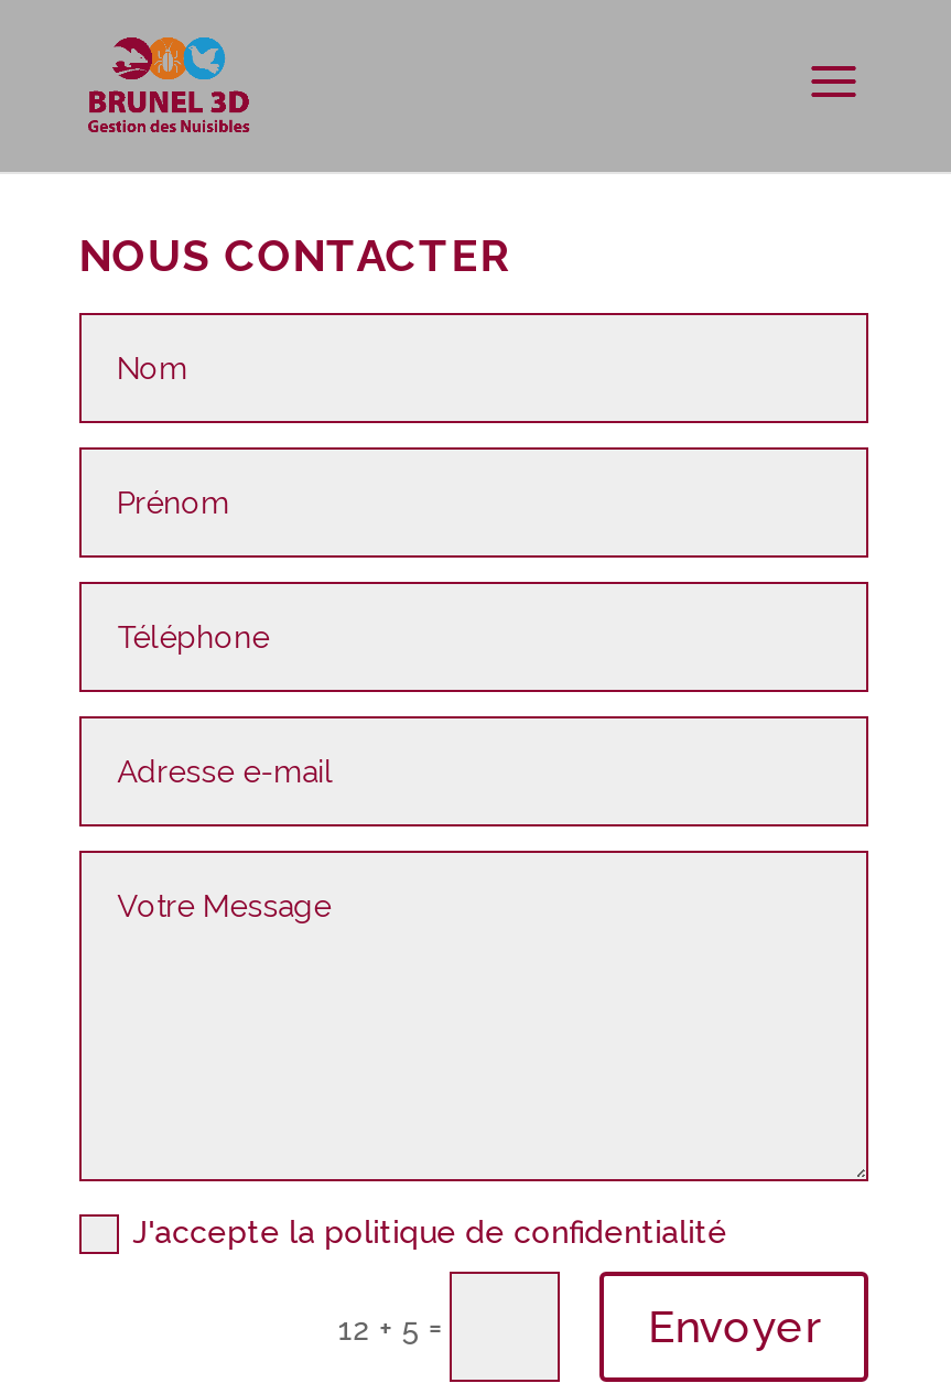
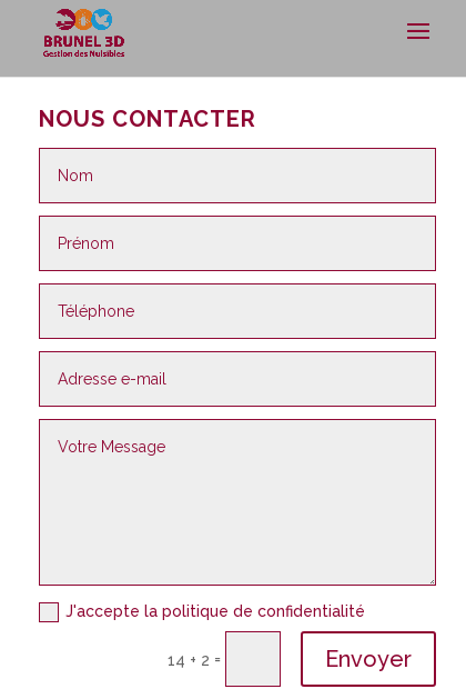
- 12 + 5 =
+ 14 + 2 =
